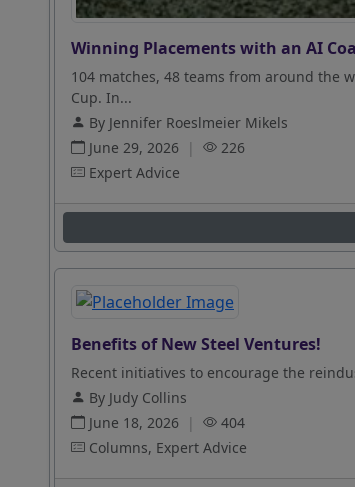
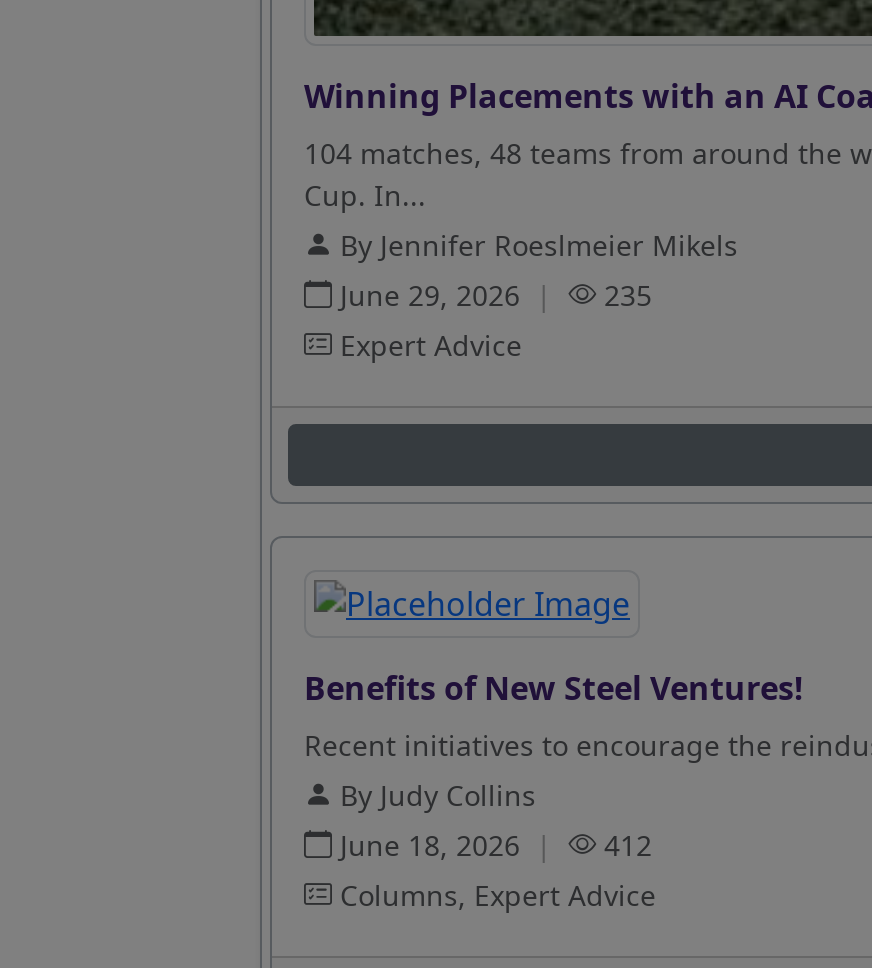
- 226
+ 235

- 404
+ 412
